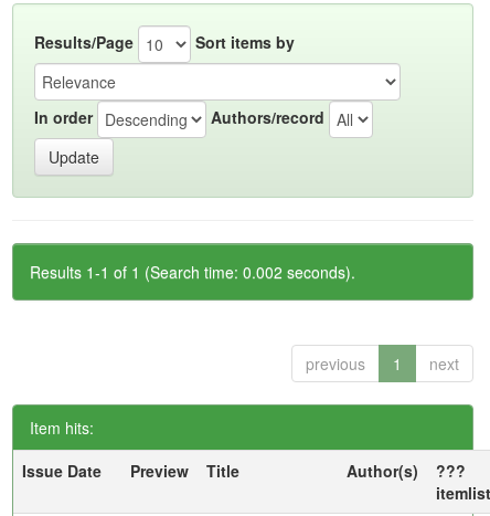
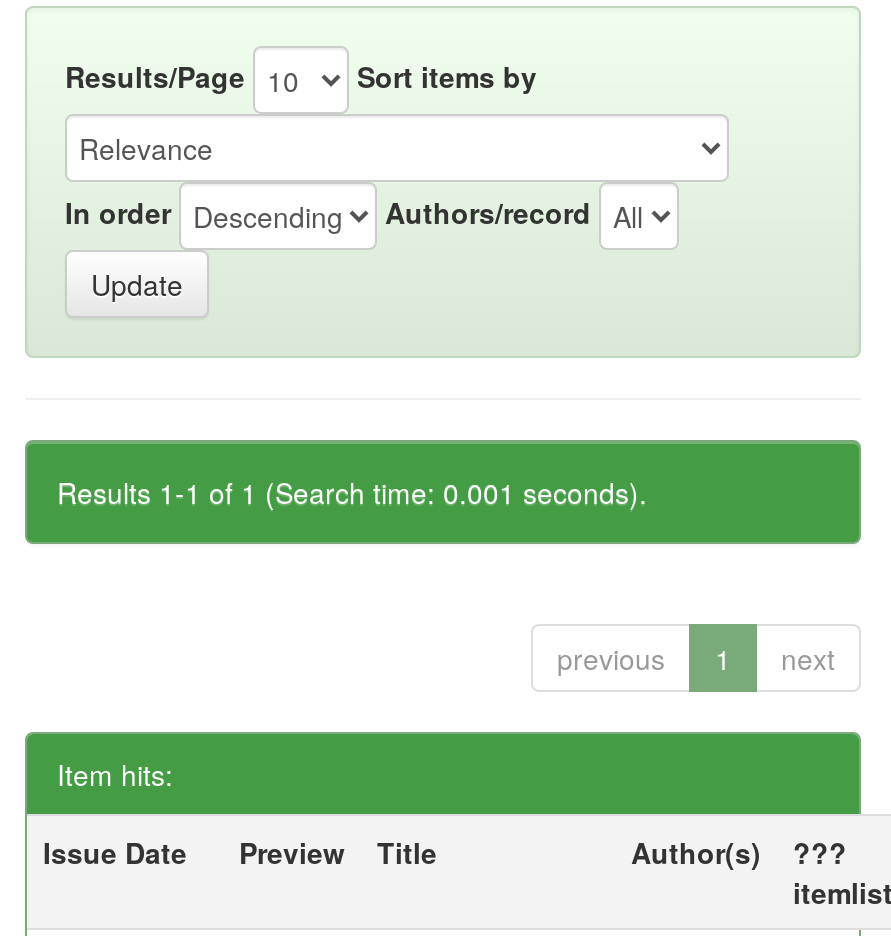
- Results 1-1 of 1 (Search time: 0.002 seconds).
+ Results 1-1 of 1 (Search time: 0.001 seconds).
